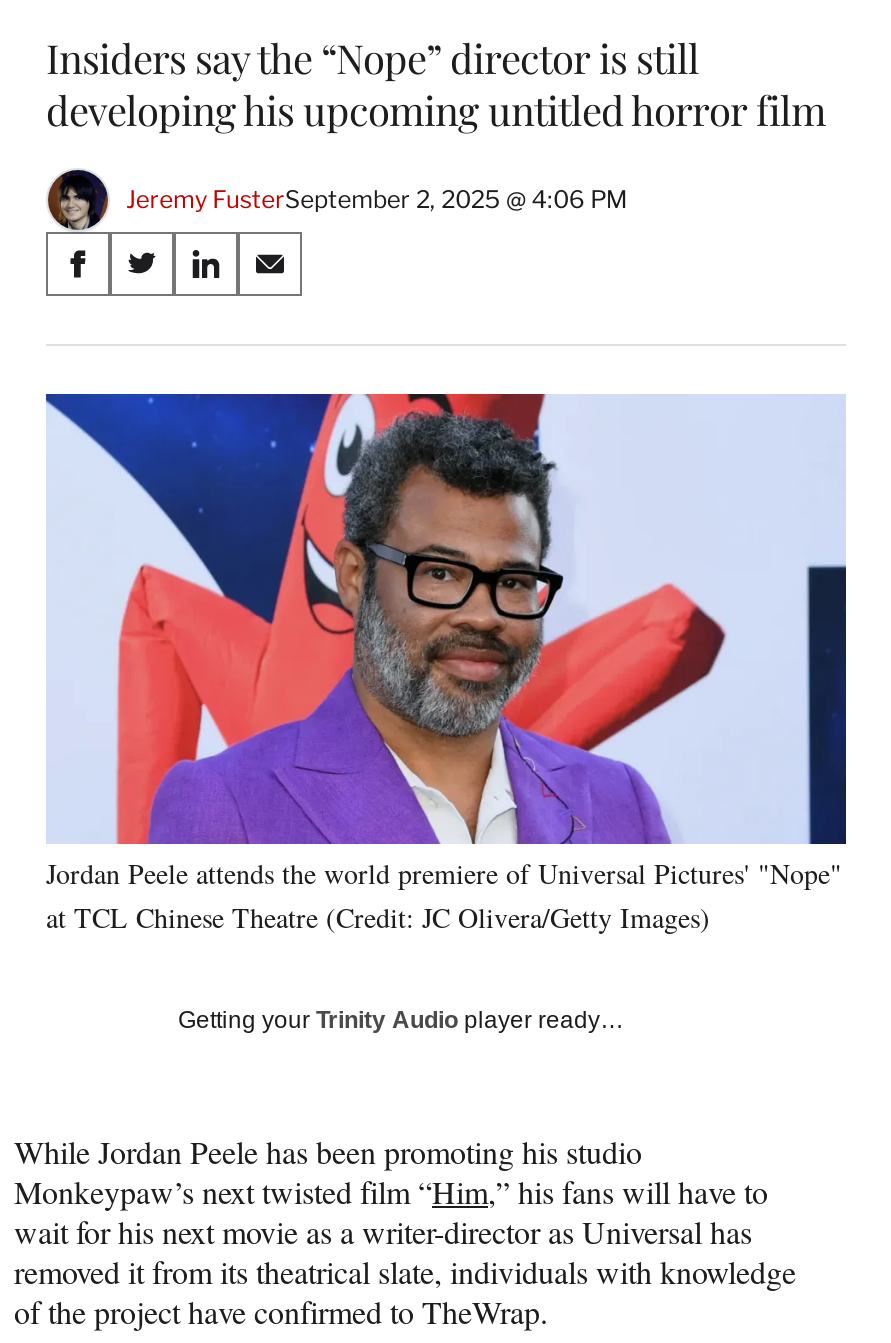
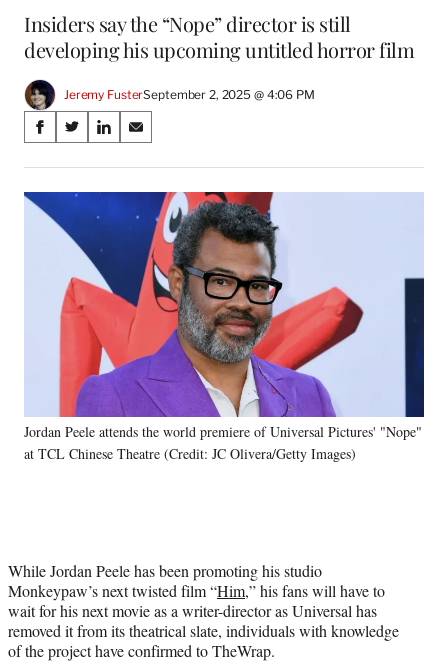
- Getting your Trinity Audio player ready…
